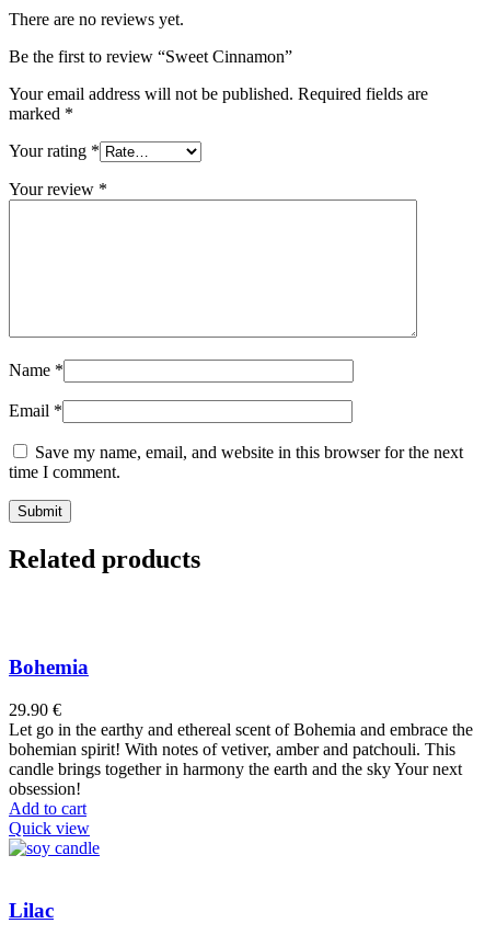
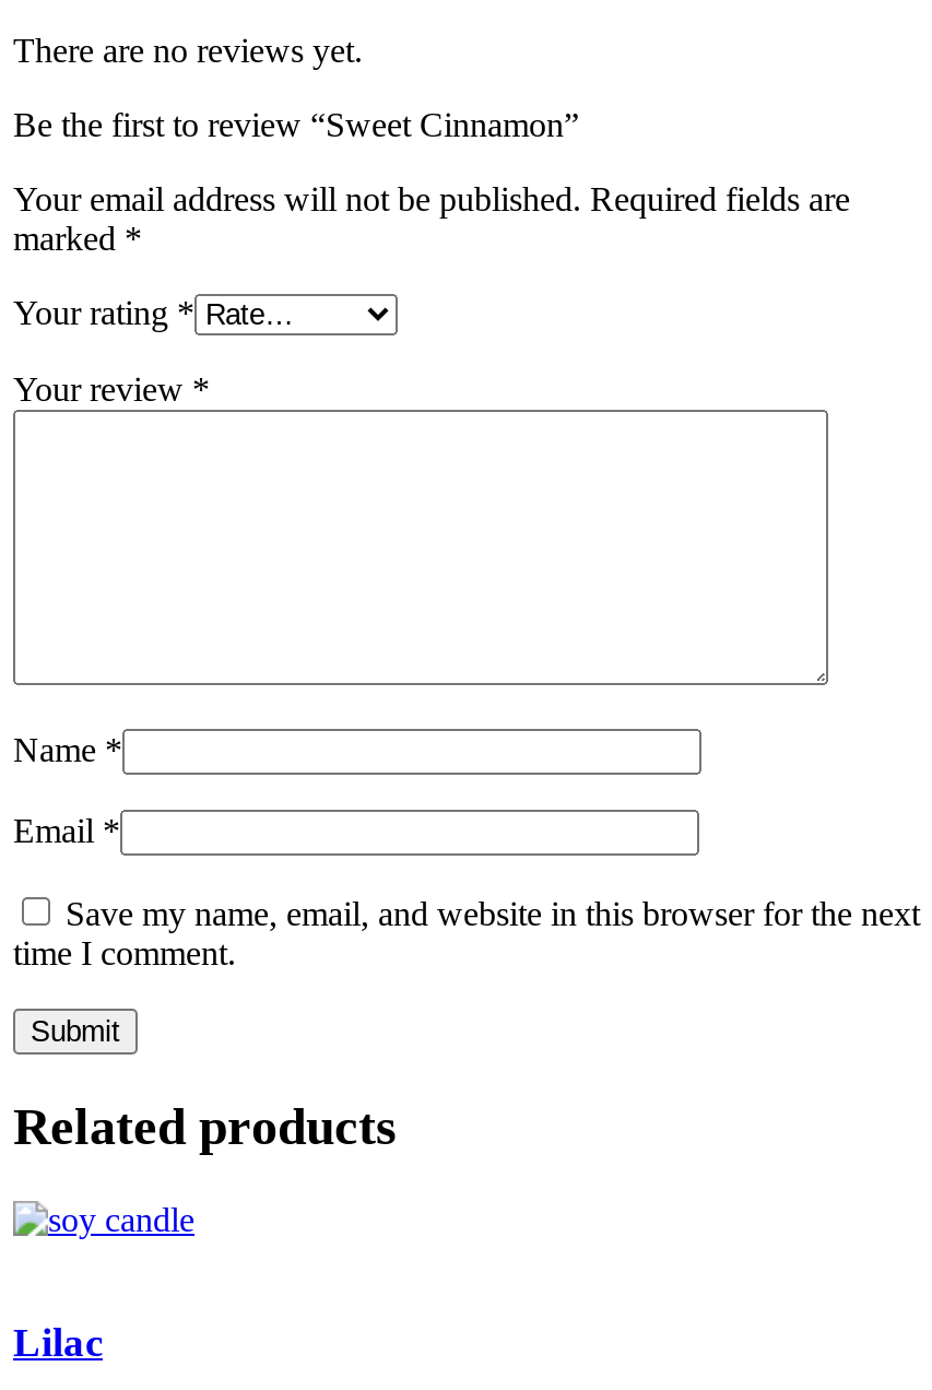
- Bohemia
- 29.90 €
- Let go in the earthy and ethereal scent of Bohemia and embrace the
- bohemian spirit! With notes of vetiver, amber and patchouli. This
- candle brings together in harmony the earth and the sky Your next
- obsession!
- Add to cart
- Quick view
